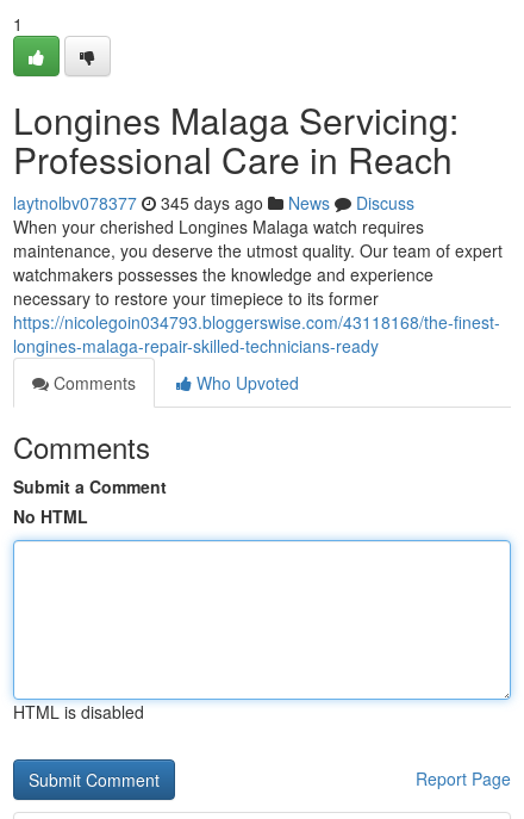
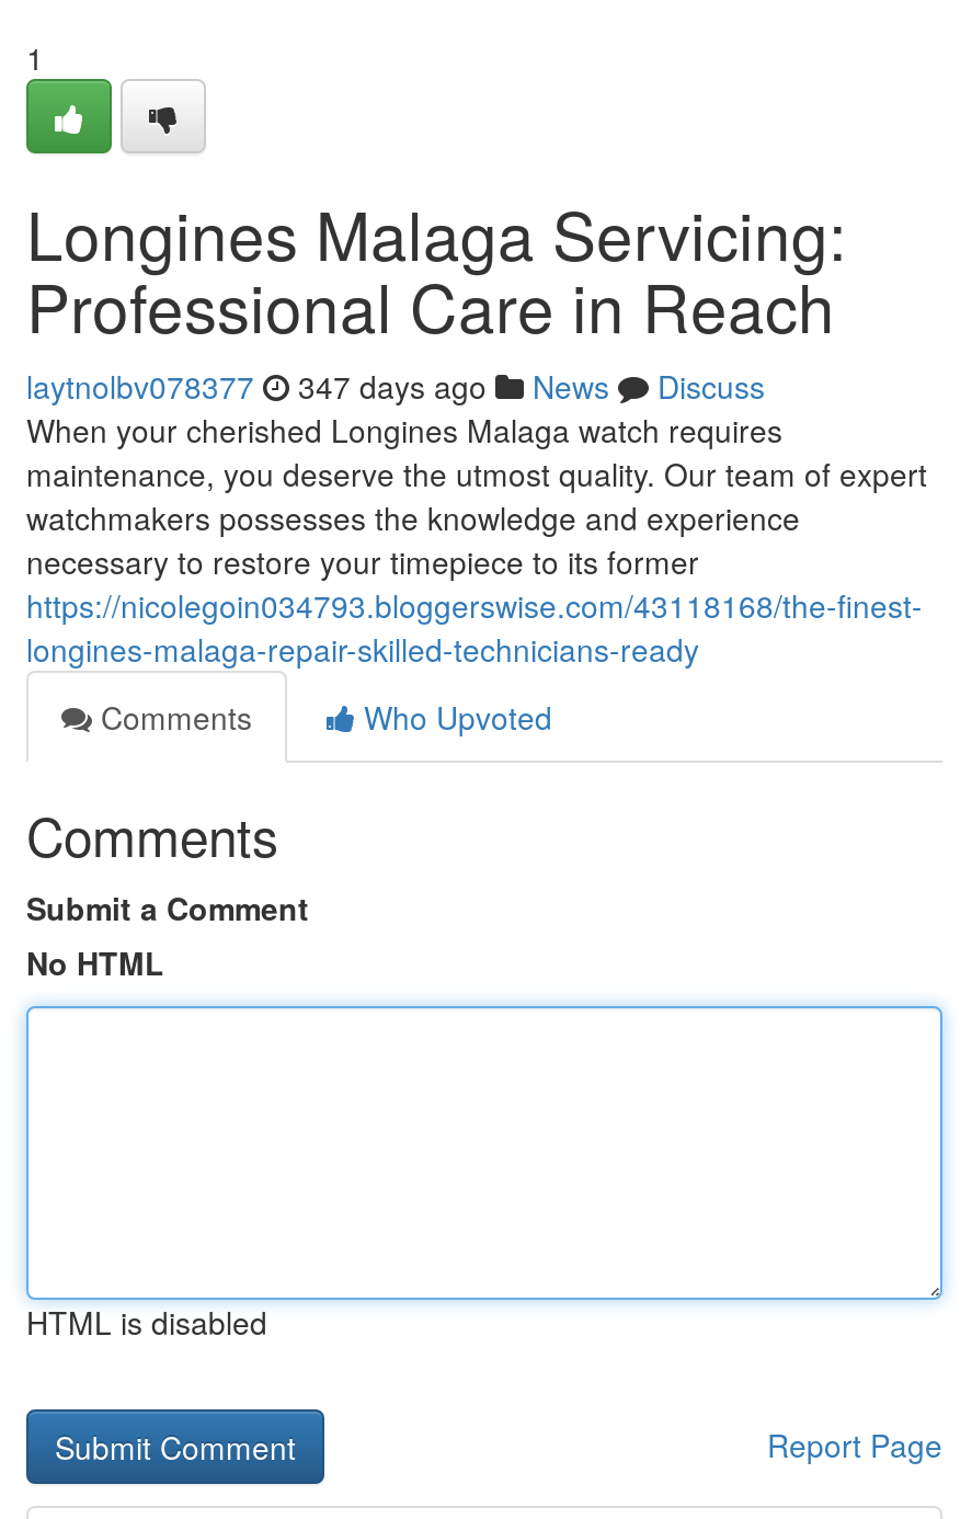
- laytnolbv078377 345 days ago News Discuss
+ laytnolbv078377 347 days ago News Discuss
